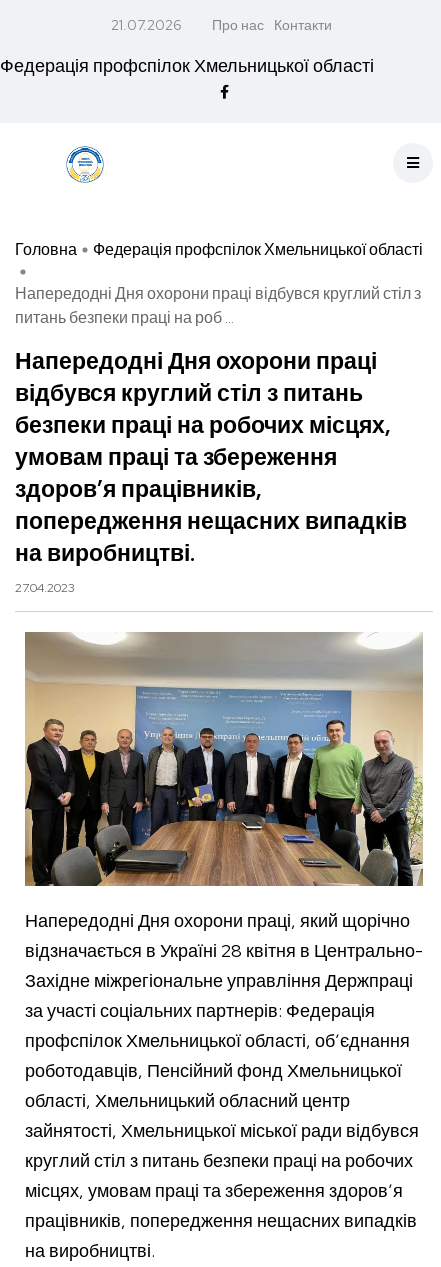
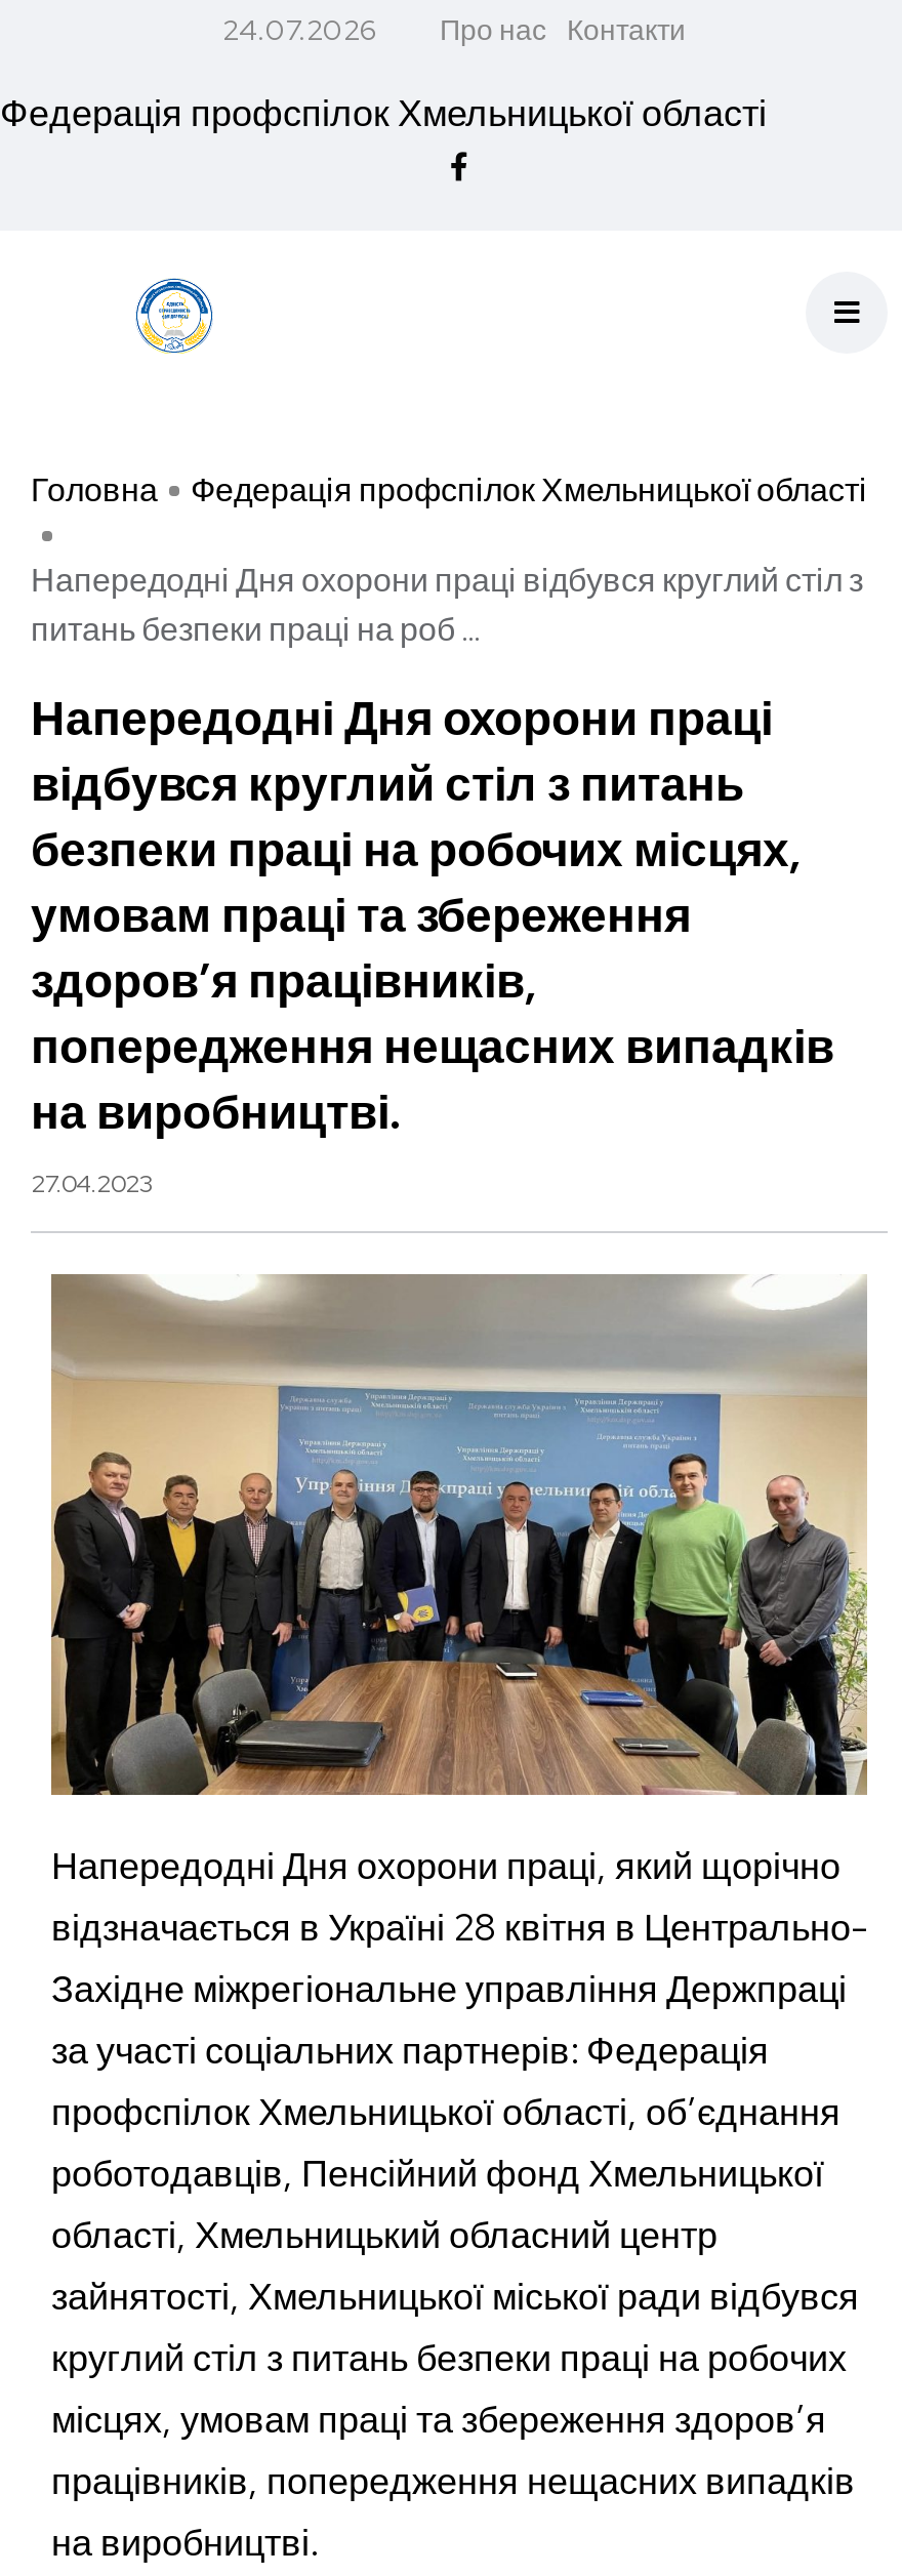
- 21.07.2026 Про нас Контакти
+ 24.07.2026 Про нас Контакти
